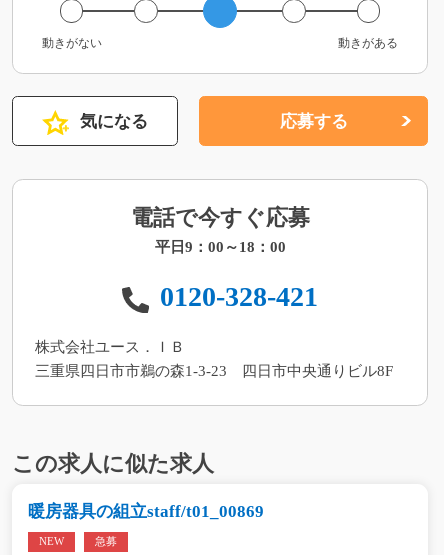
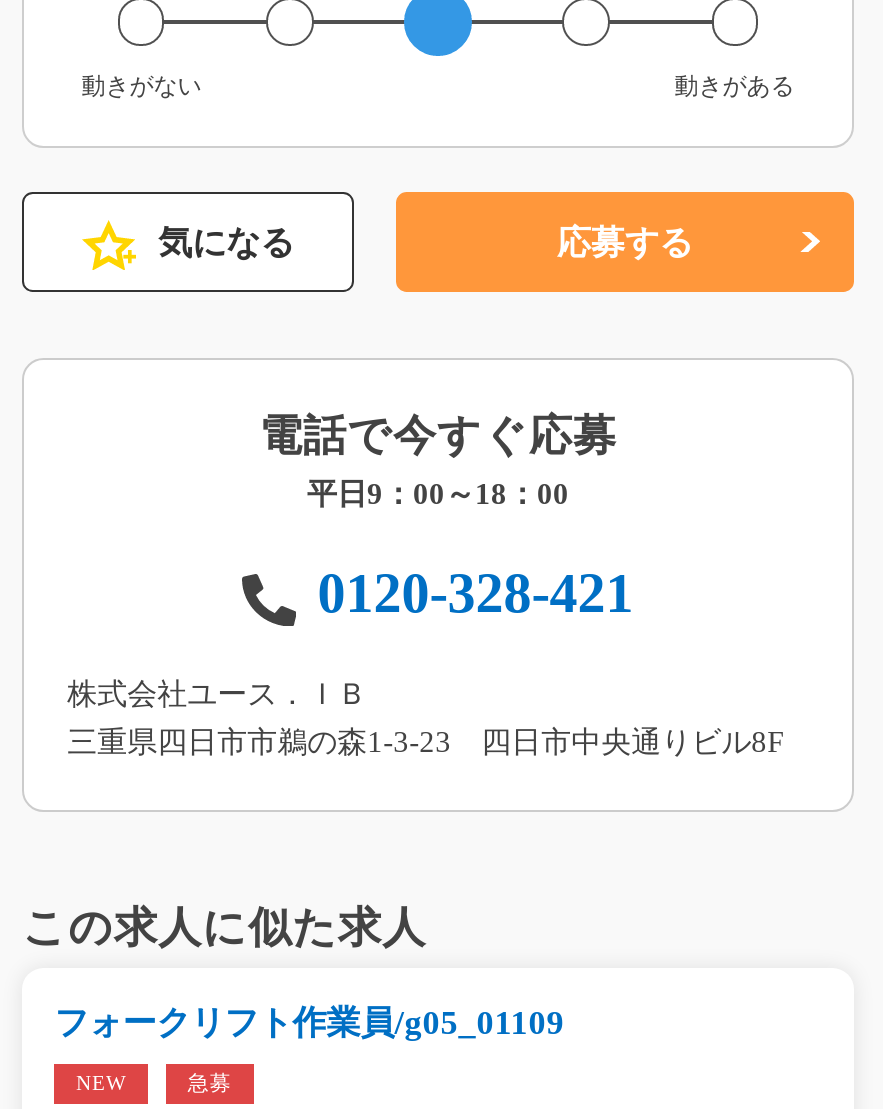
- 暖房器具の組立staff/t01_00869
+ フォークリフト作業員/g05_01109
